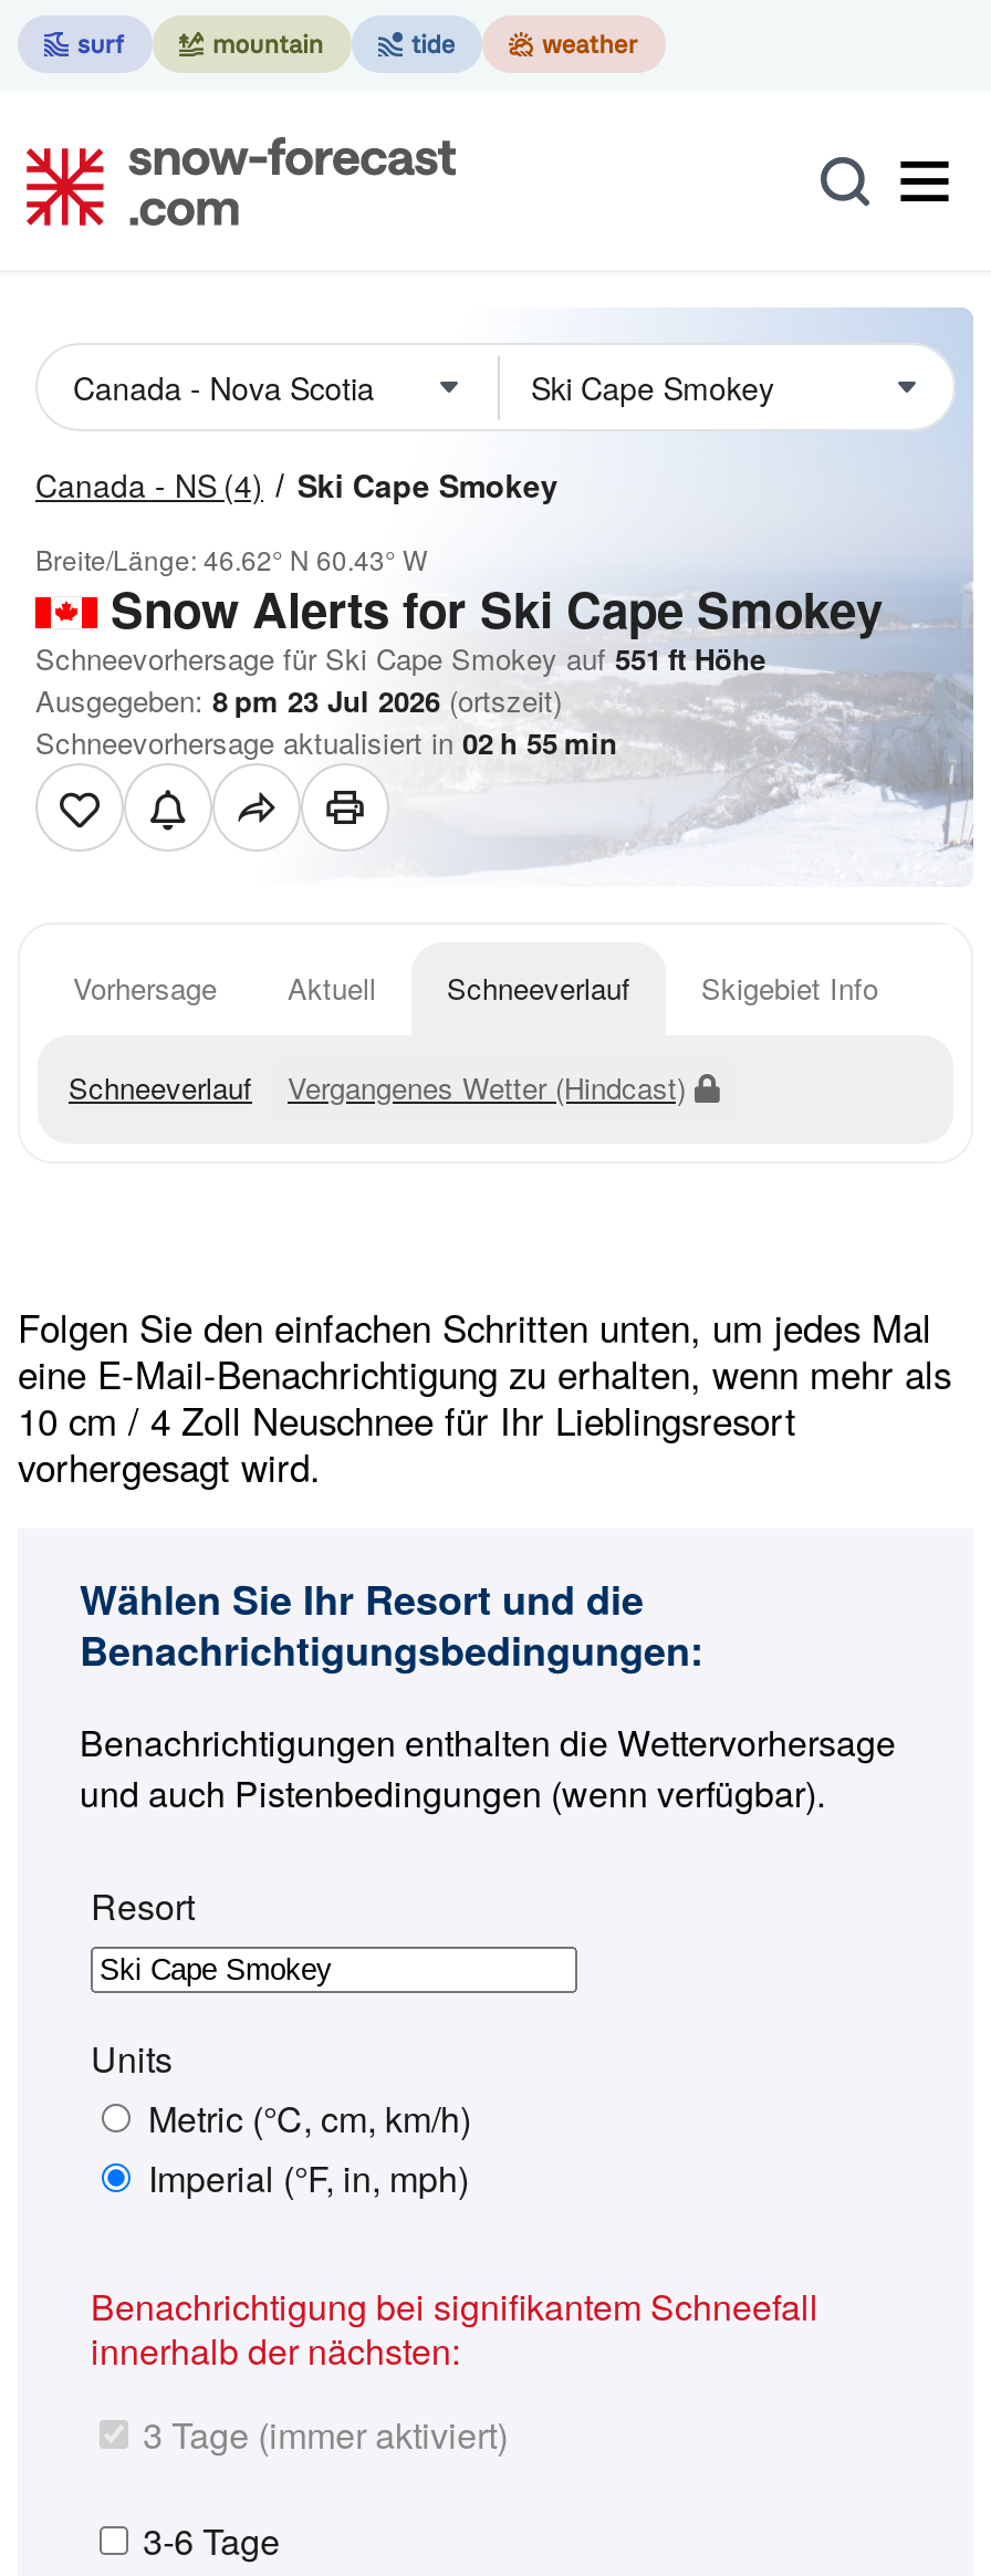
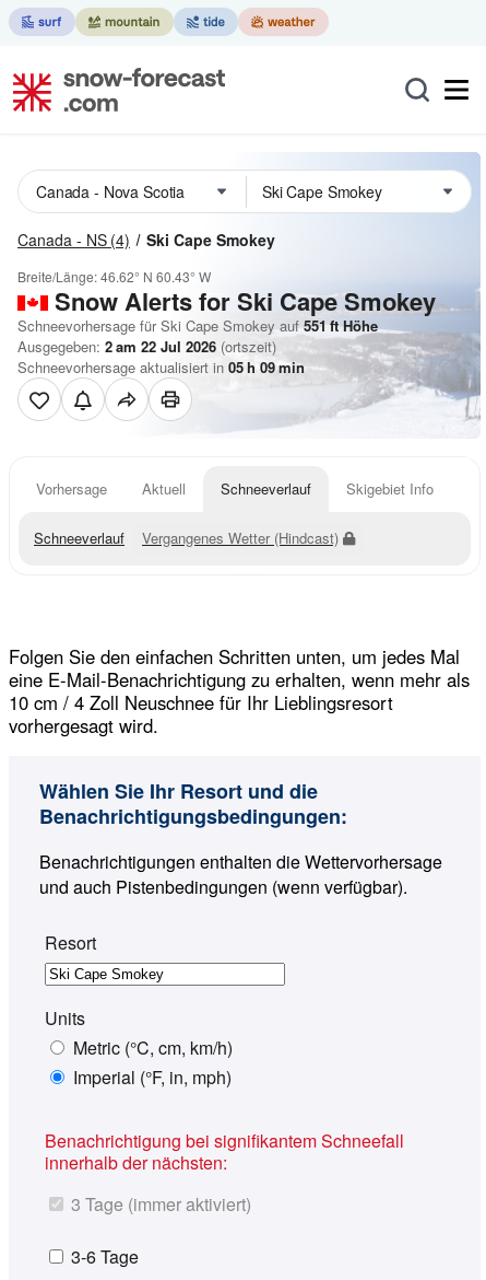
- Ausgegeben: 8 pm 23 Jul 2026 (ortszeit)
+ Ausgegeben: 2 am 22 Jul 2026 (ortszeit)

- Schneevorhersage aktualisiert in 02 h 55 min
+ Schneevorhersage aktualisiert in 05 h 09 min
